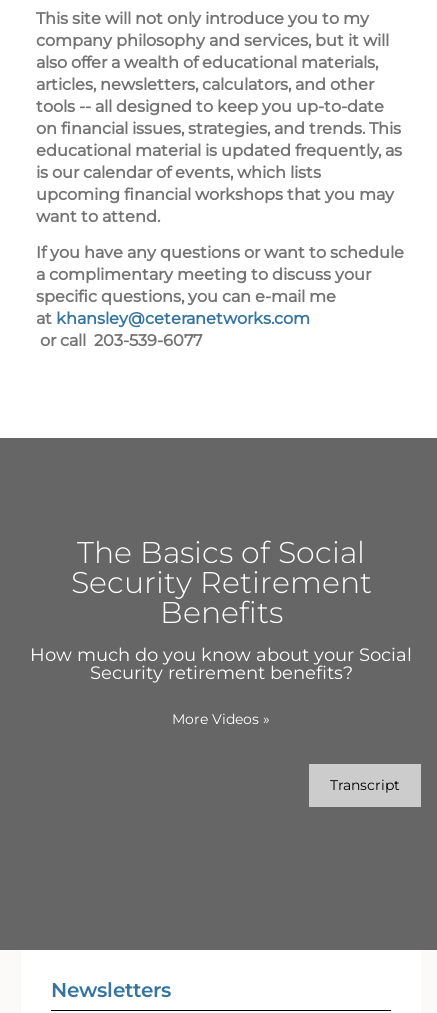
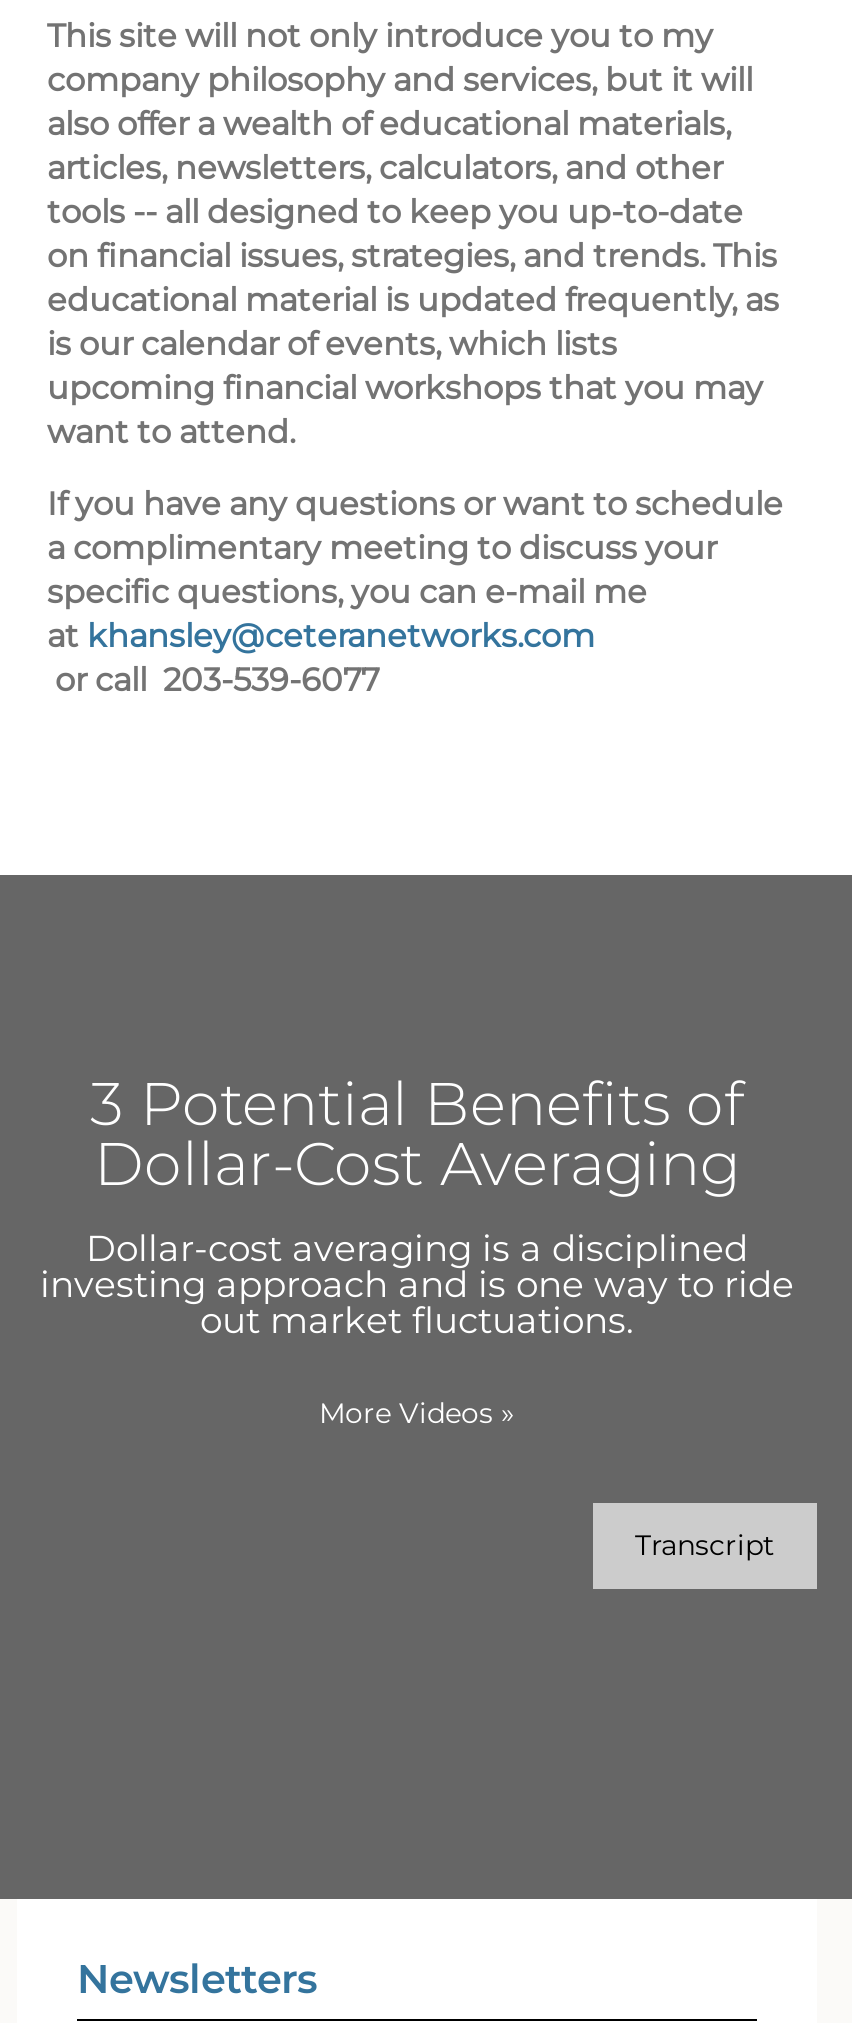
- The Basics of Social
- Security Retirement
- Benefits
- How much do you know about your Social
- Security retirement benefits?
+ 3 Potential Benefits of
+ Dollar-Cost Averaging
+ Dollar-cost averaging is a disciplined
+ investing approach and is one way to ride
+ out market fluctuations.
